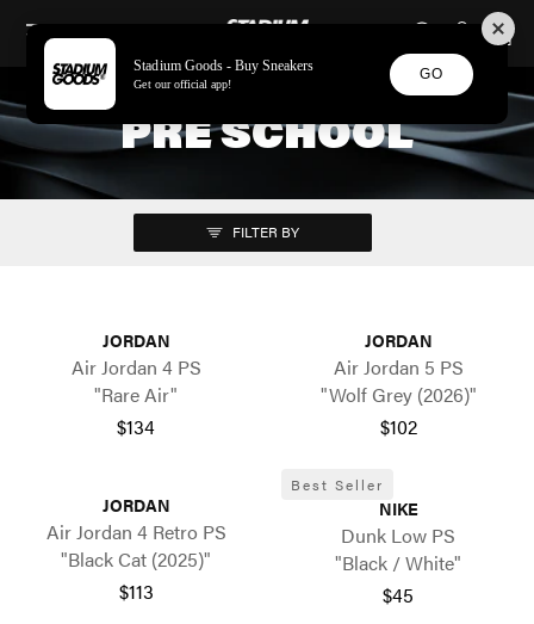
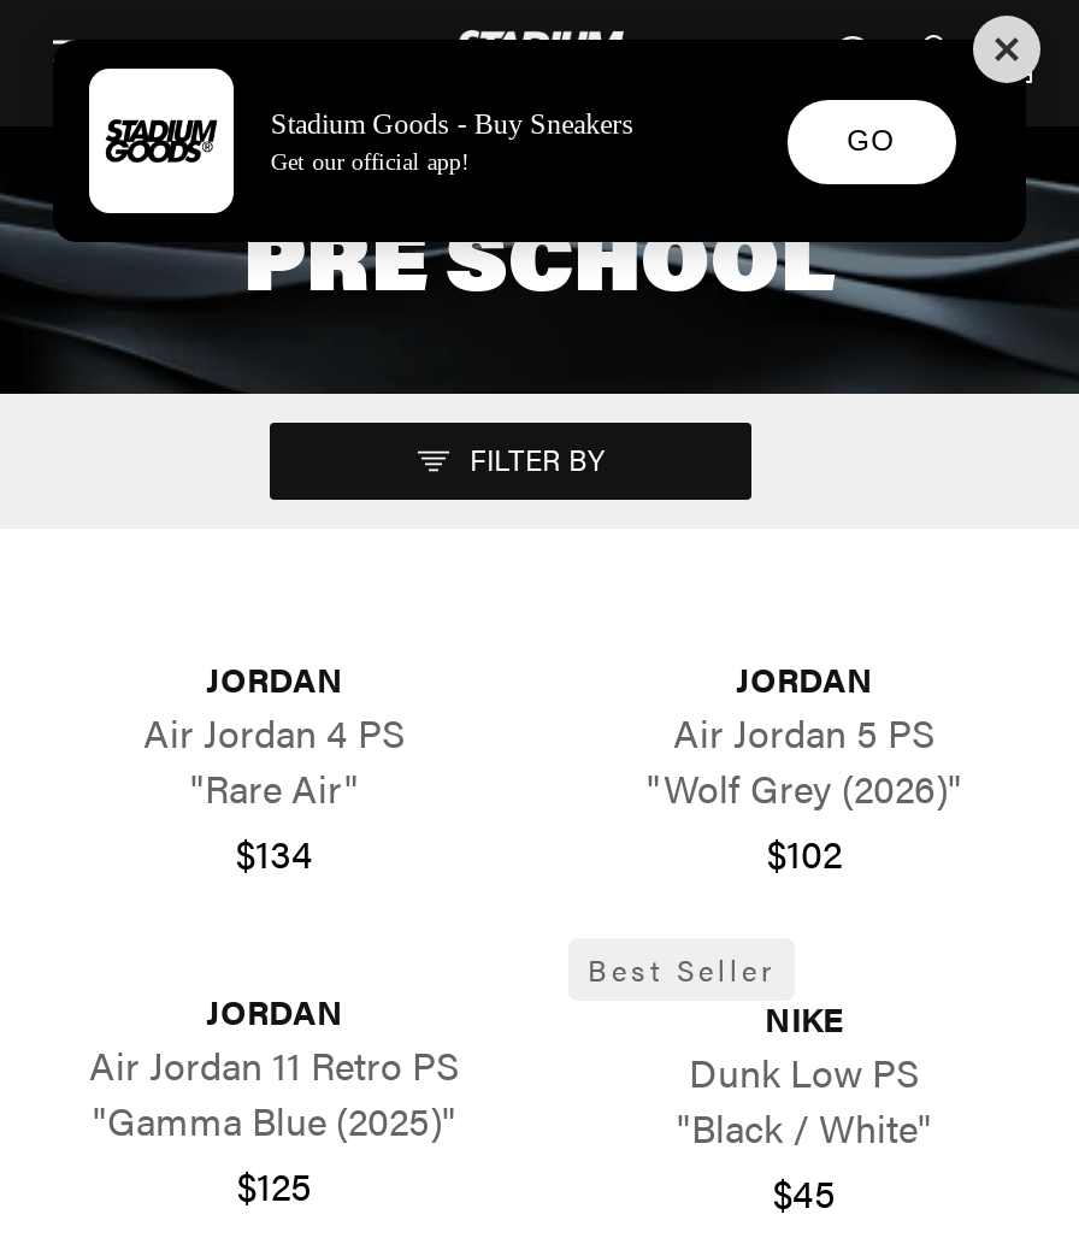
- Air Jordan 4 Retro PS
- "Black Cat (2025)"
- $113
+ Air Jordan 11 Retro PS
+ "Gamma Blue (2025)"
+ $125
